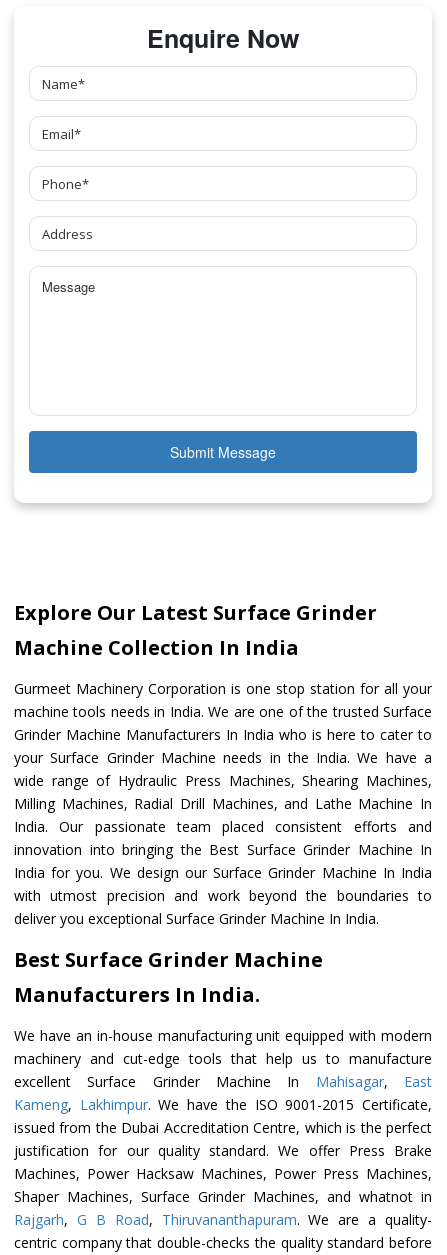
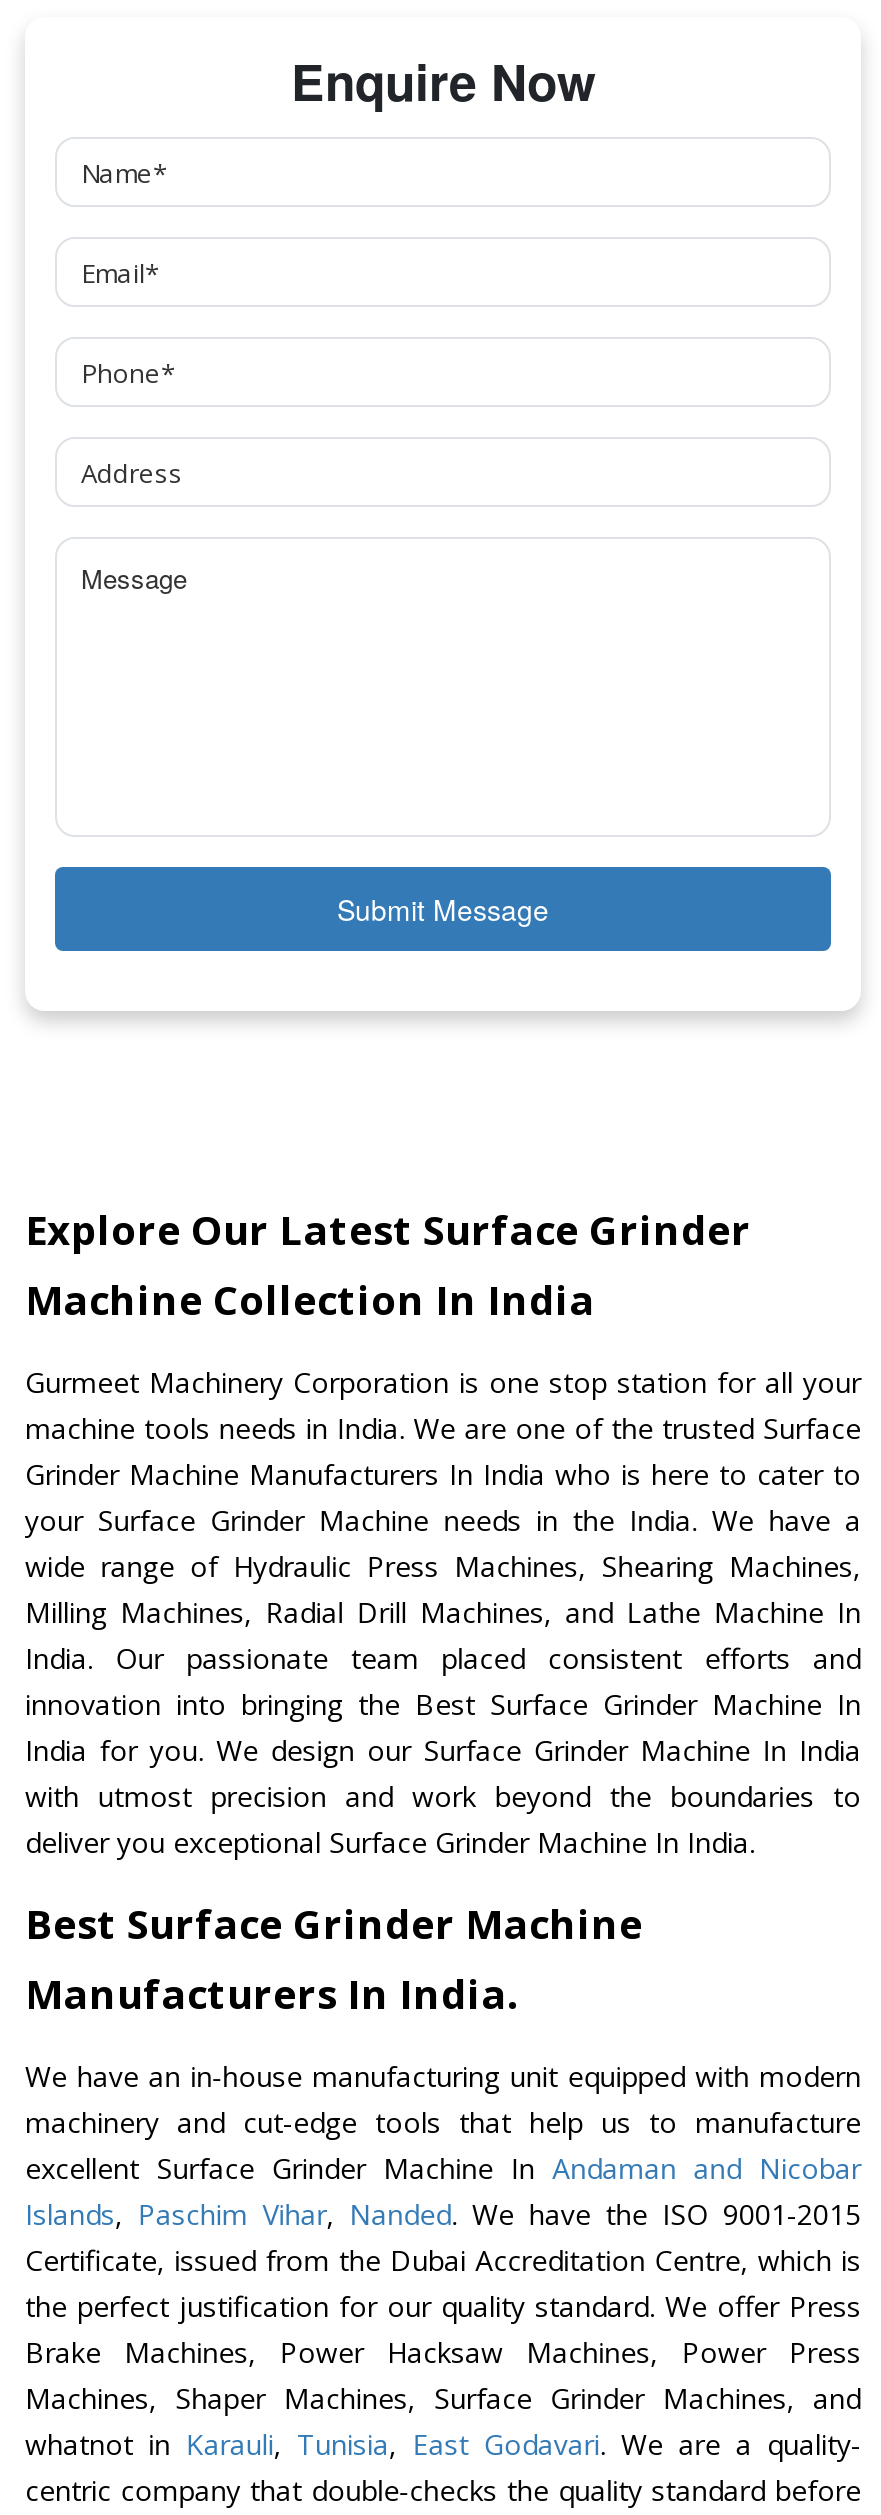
- excellent Surface Grinder Machine In Mahisagar, East
- Kameng, Lakhimpur. We have the ISO 9001-2015 Certificate,
- issued from the Dubai Accreditation Centre, which is the perfect
- justification for our quality standard. We offer Press Brake
- Machines, Power Hacksaw Machines, Power Press Machines,
- Shaper Machines, Surface Grinder Machines, and whatnot in
- Rajgarh, G B Road, Thiruvananthapuram. We are a quality-
+ excellent Surface Grinder Machine In Andaman and Nicobar
+ Islands, Paschim Vihar, Nanded. We have the ISO 9001-2015
+ Certificate, issued from the Dubai Accreditation Centre, which is
+ the perfect justification for our quality standard. We offer Press
+ Brake Machines, Power Hacksaw Machines, Power Press
+ Machines, Shaper Machines, Surface Grinder Machines, and
+ whatnot in Karauli, Tunisia, East Godavari. We are a quality-
